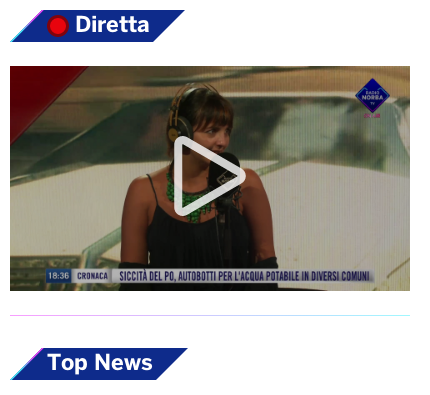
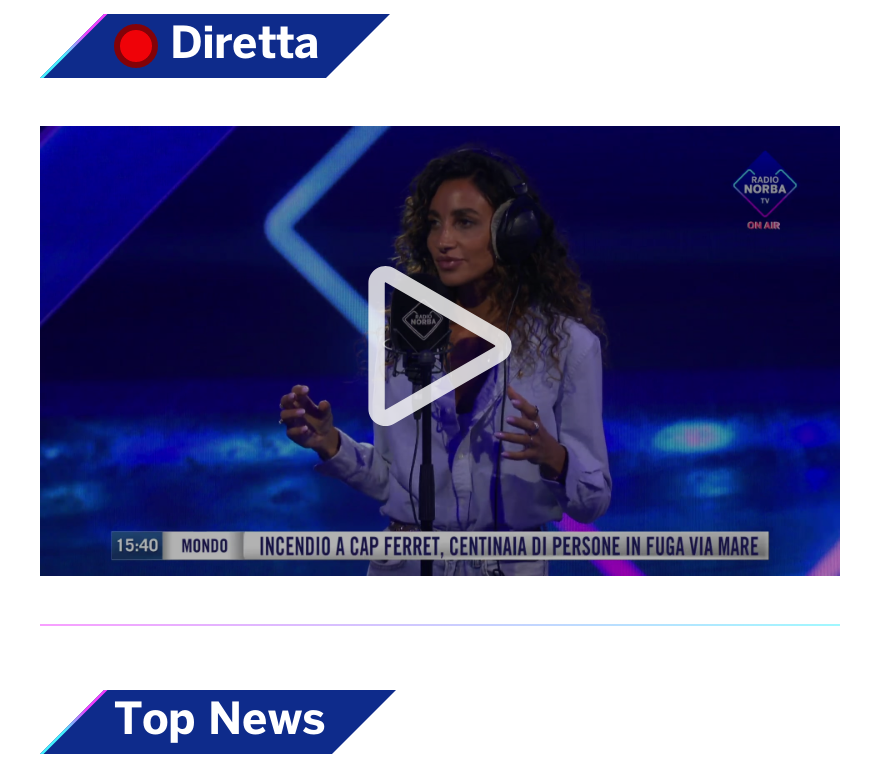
- [image]
+ [image]
